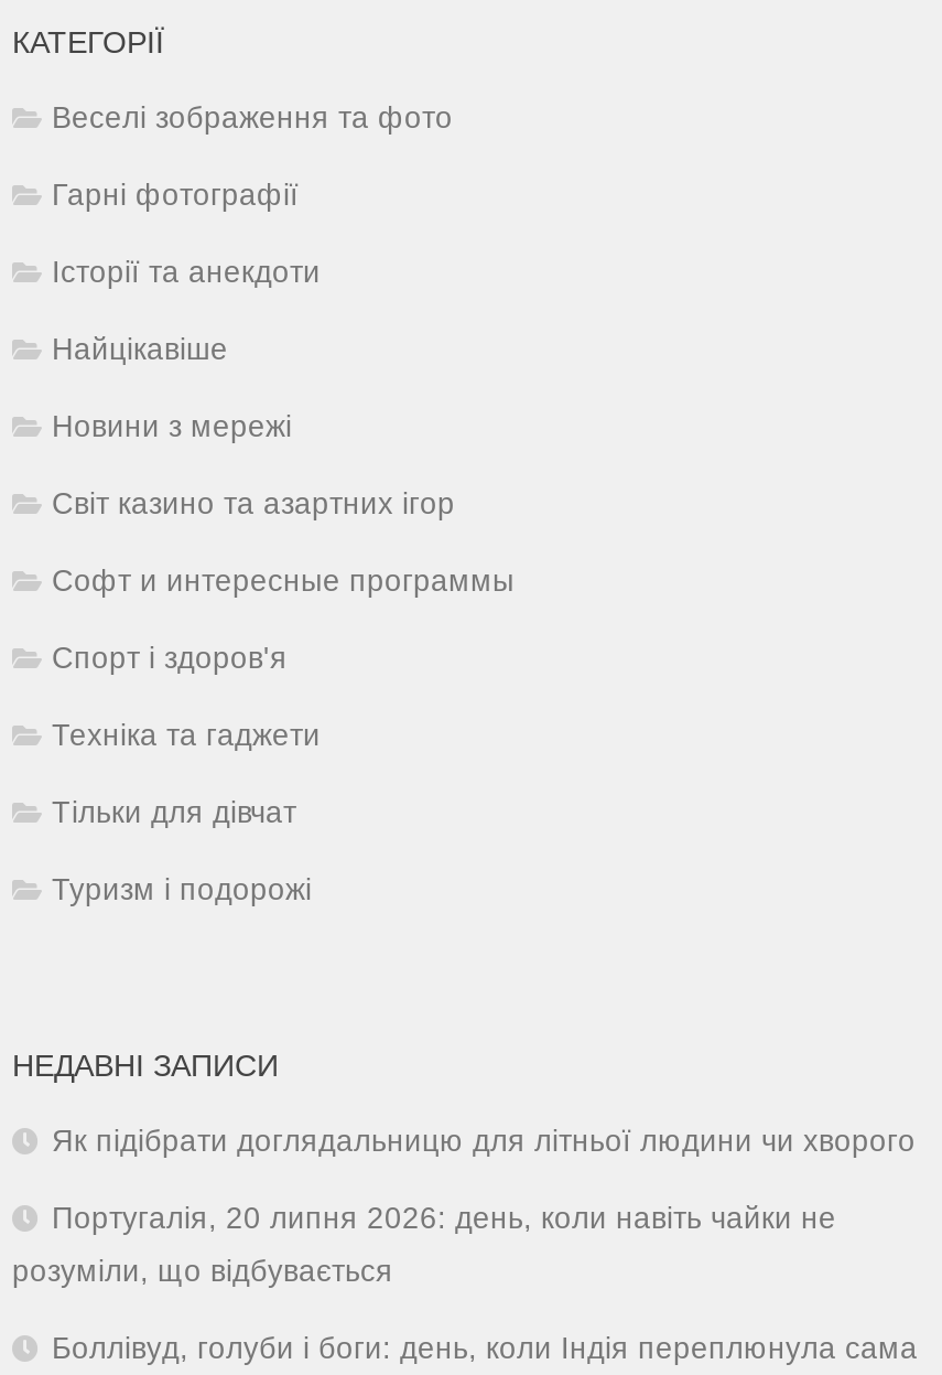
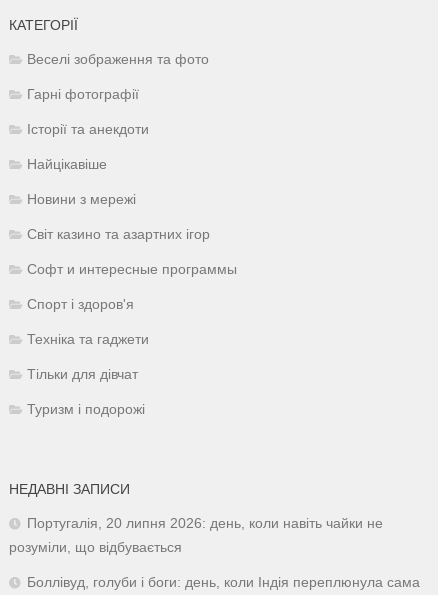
- Як підібрати доглядальницю для літньої людини чи хворого
